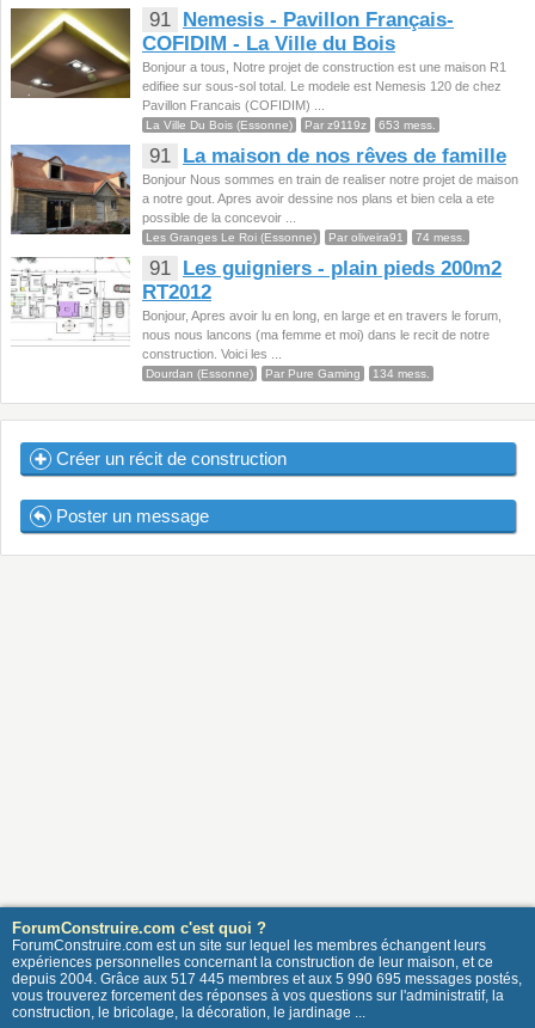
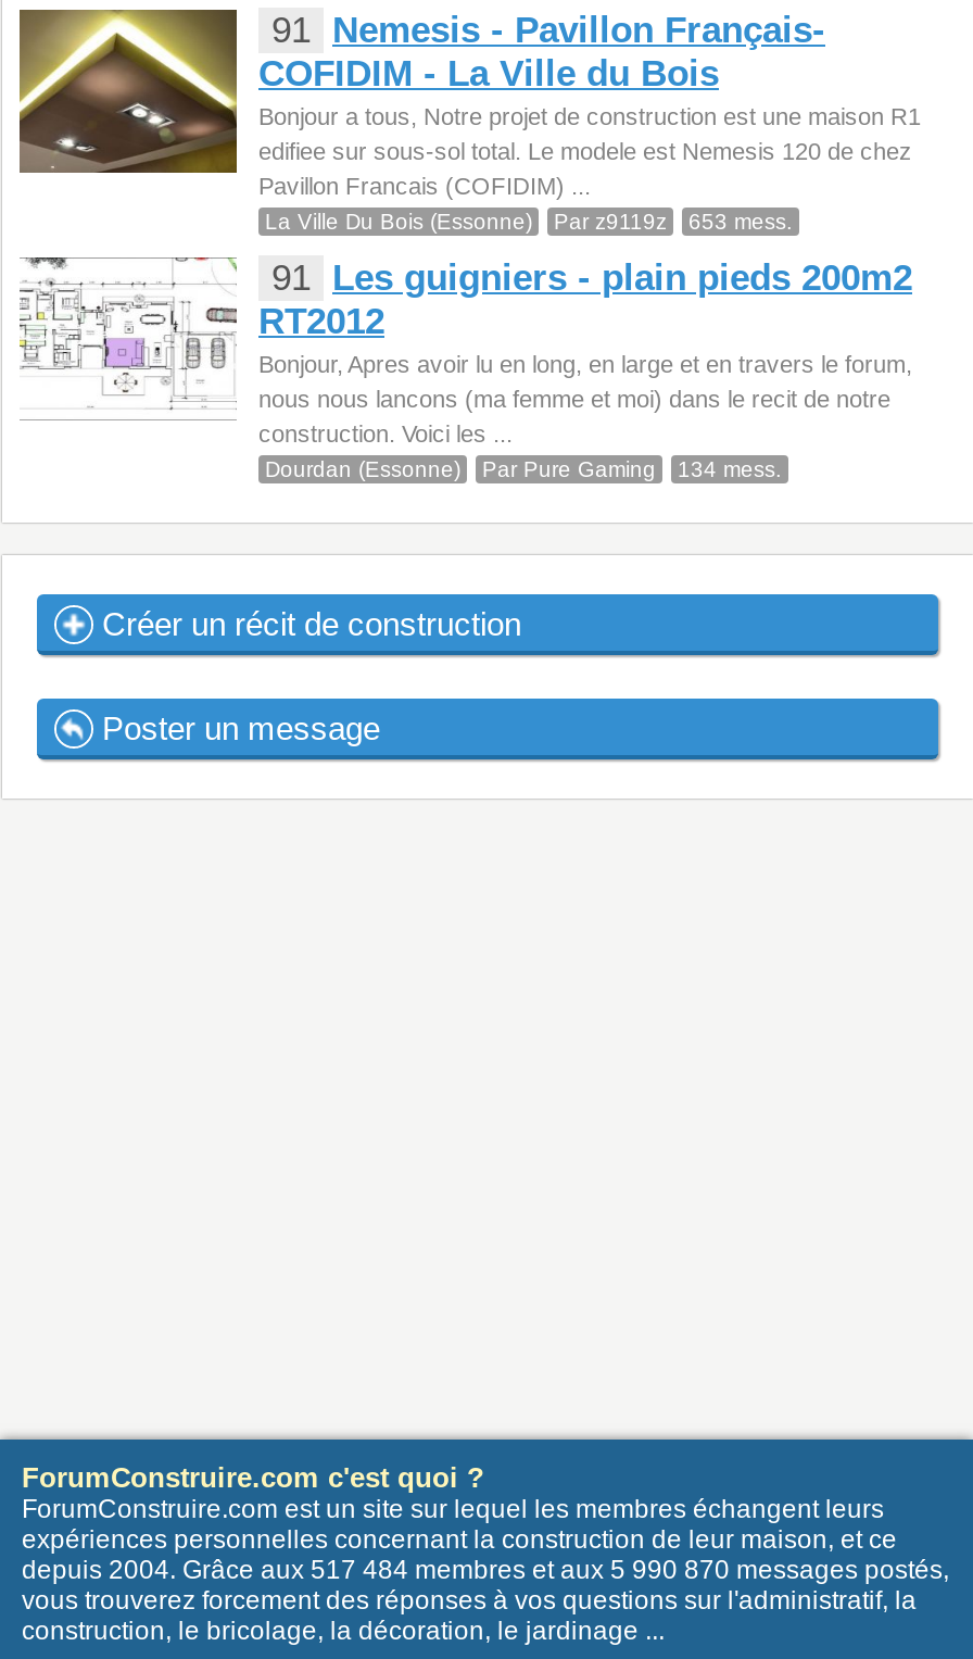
- [image]
- 91 La maison de nos rêves de famille
- Bonjour Nous sommes en train de realiser notre projet de maison
- a notre gout. Apres avoir dessine nos plans et bien cela a ete
- possible de la concevoir ...
- Les Granges Le Roi (Essonne)
- Par oliveira91
- 74 mess.

- depuis 2004. Grâce aux 517 445 membres et aux 5 990 695 messages postés,
+ depuis 2004. Grâce aux 517 484 membres et aux 5 990 870 messages postés,
